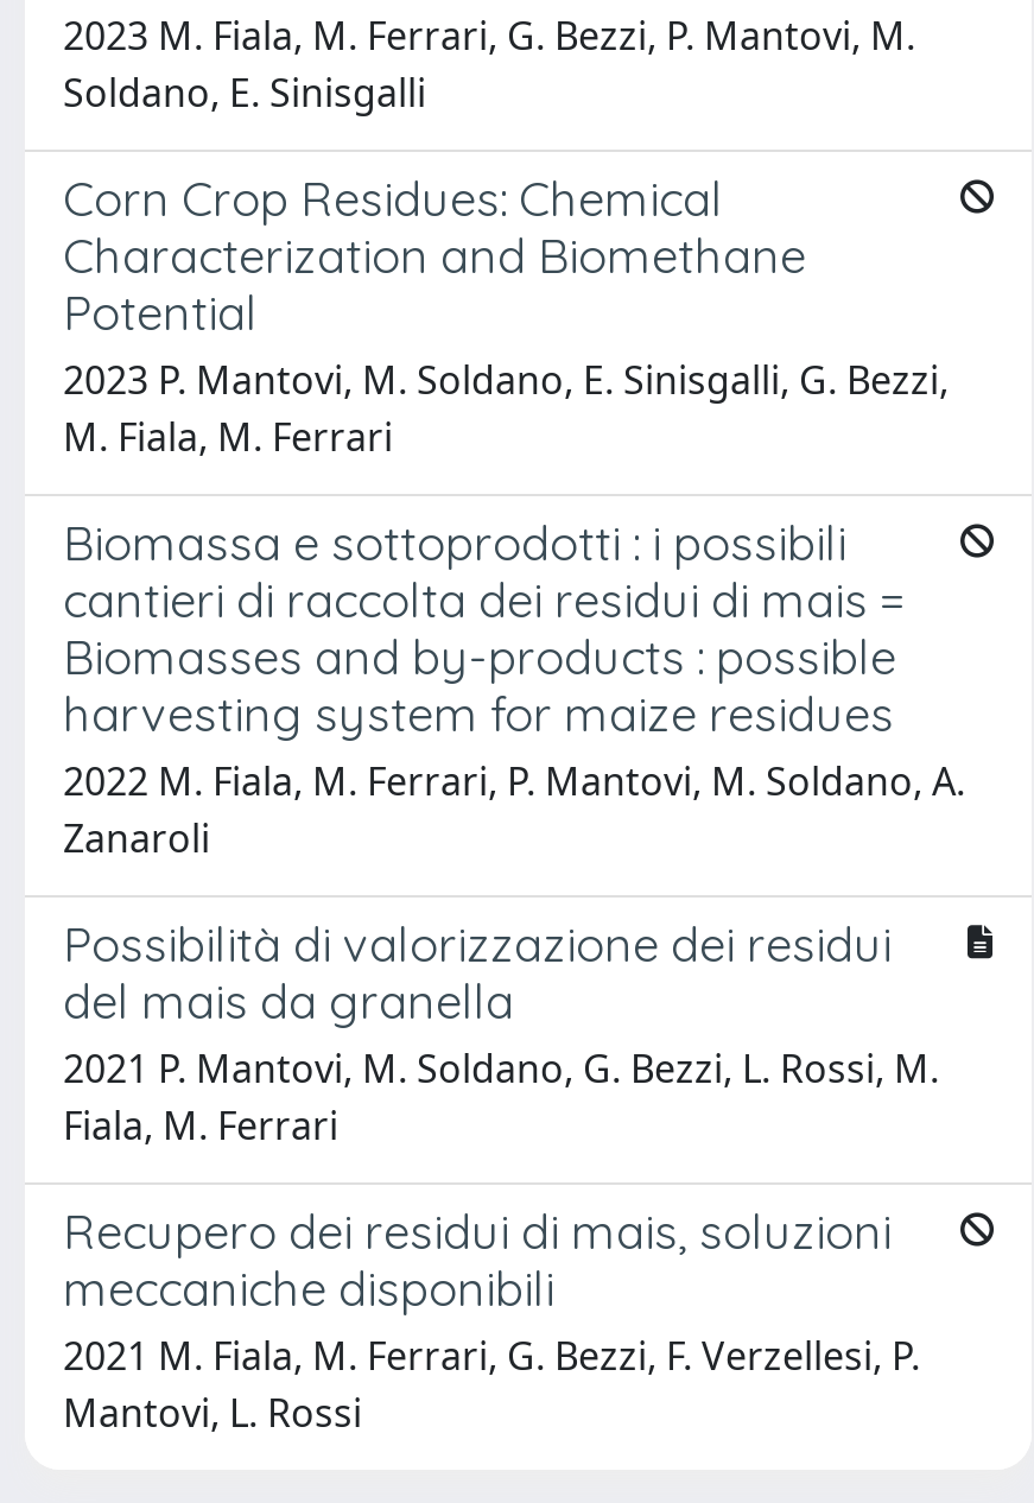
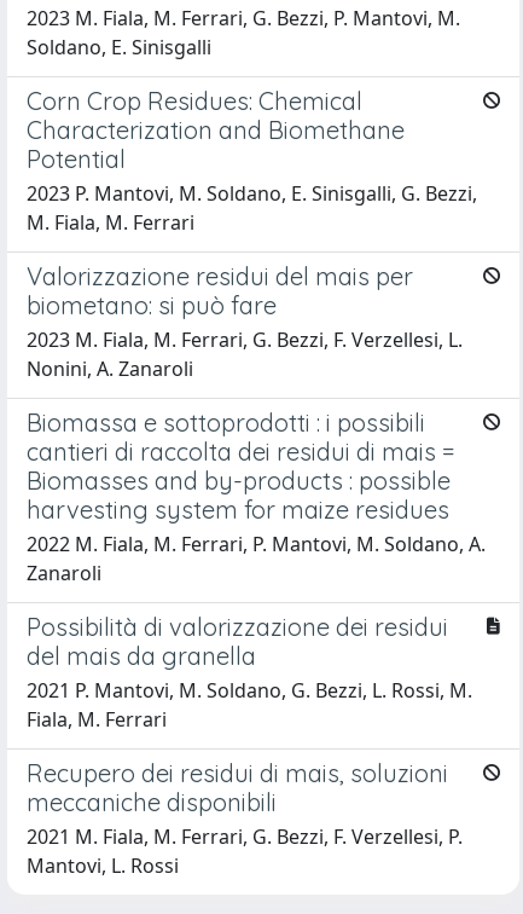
+ Valorizzazione residui del mais per
+ biometano: si può fare
+ 2023 M. Fiala, M. Ferrari, G. Bezzi, F. Verzellesi, L.
+ Nonini, A. Zanaroli
